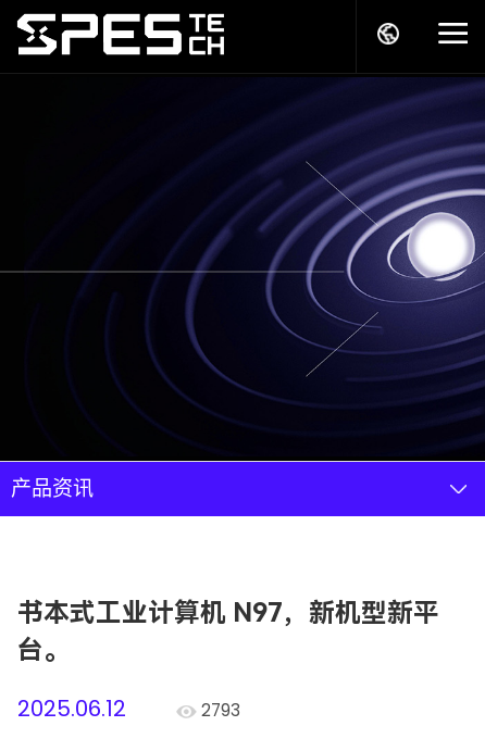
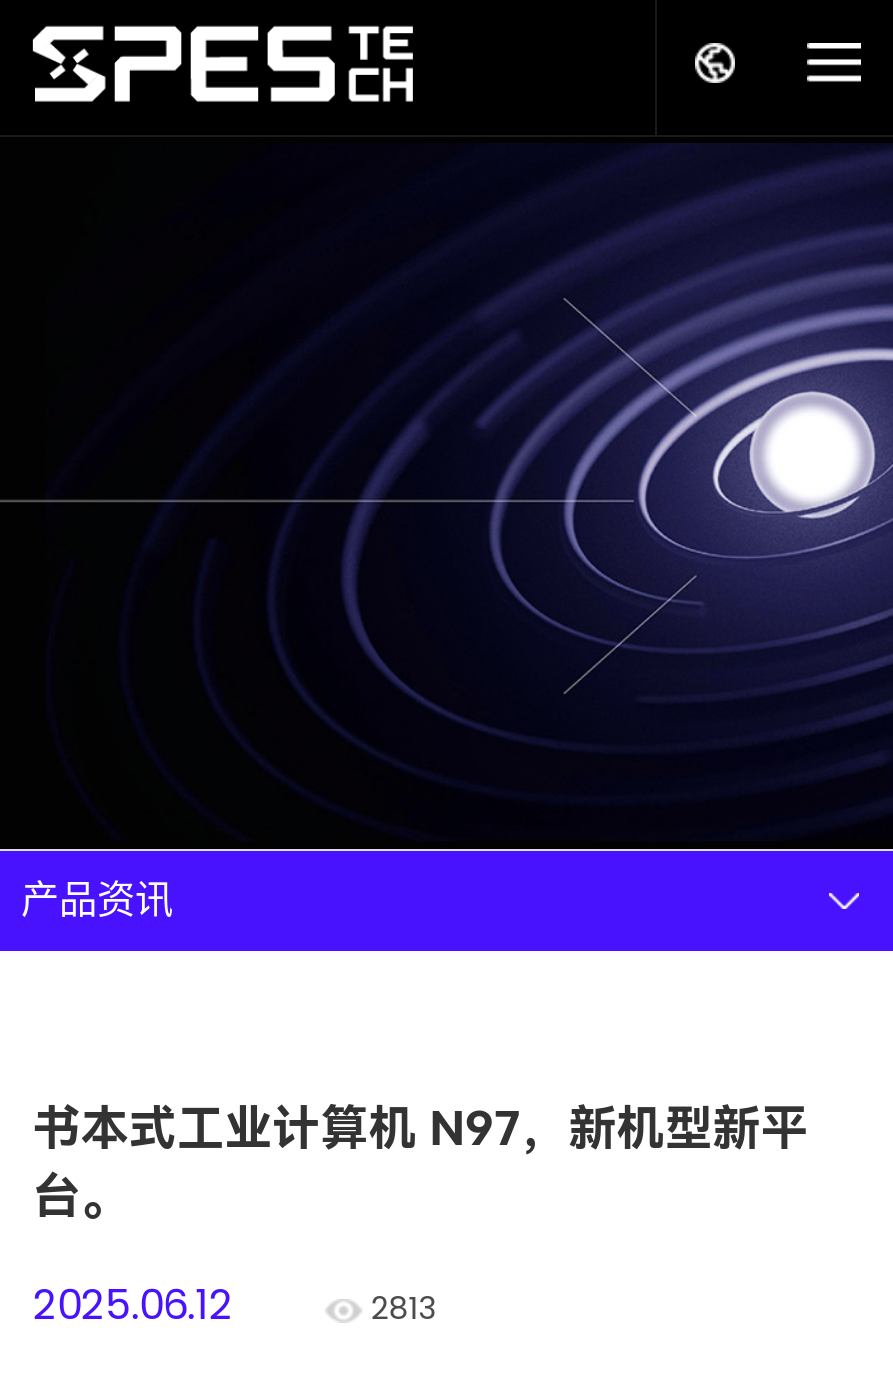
- 2793
+ 2813
